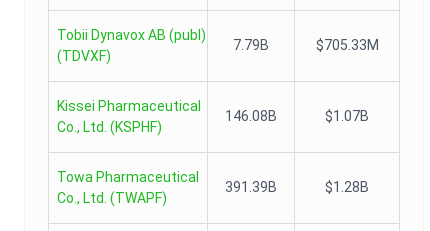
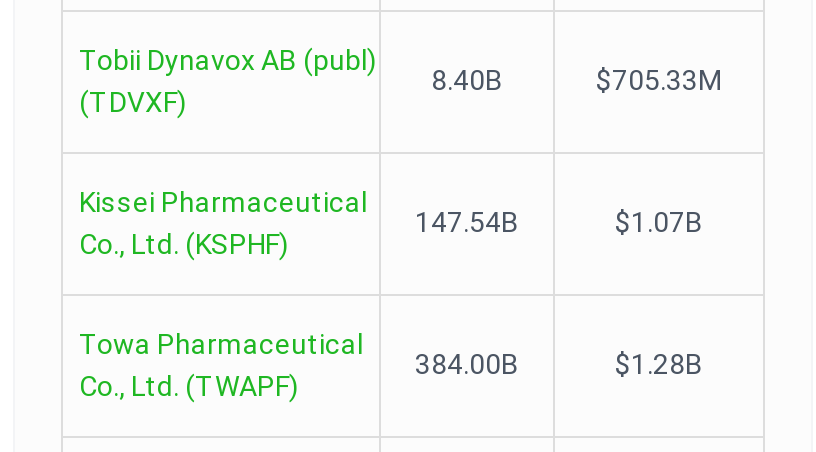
- 7.79B
+ 8.40B

- 146.08B
+ 147.54B

- 391.39B
+ 384.00B
